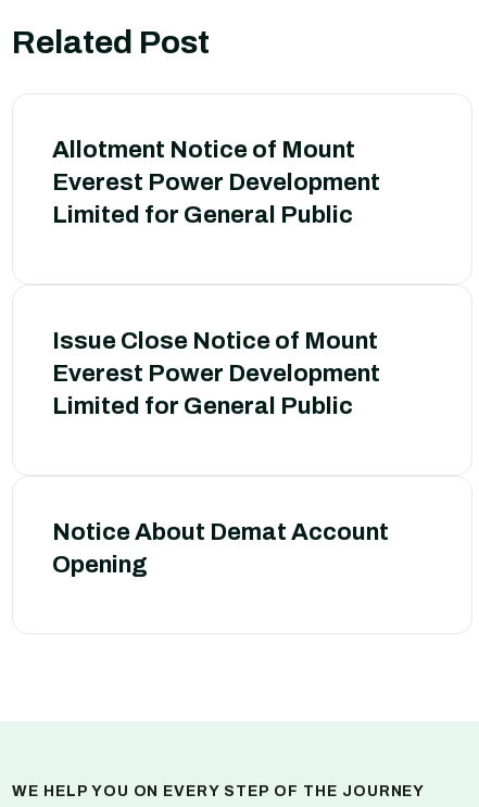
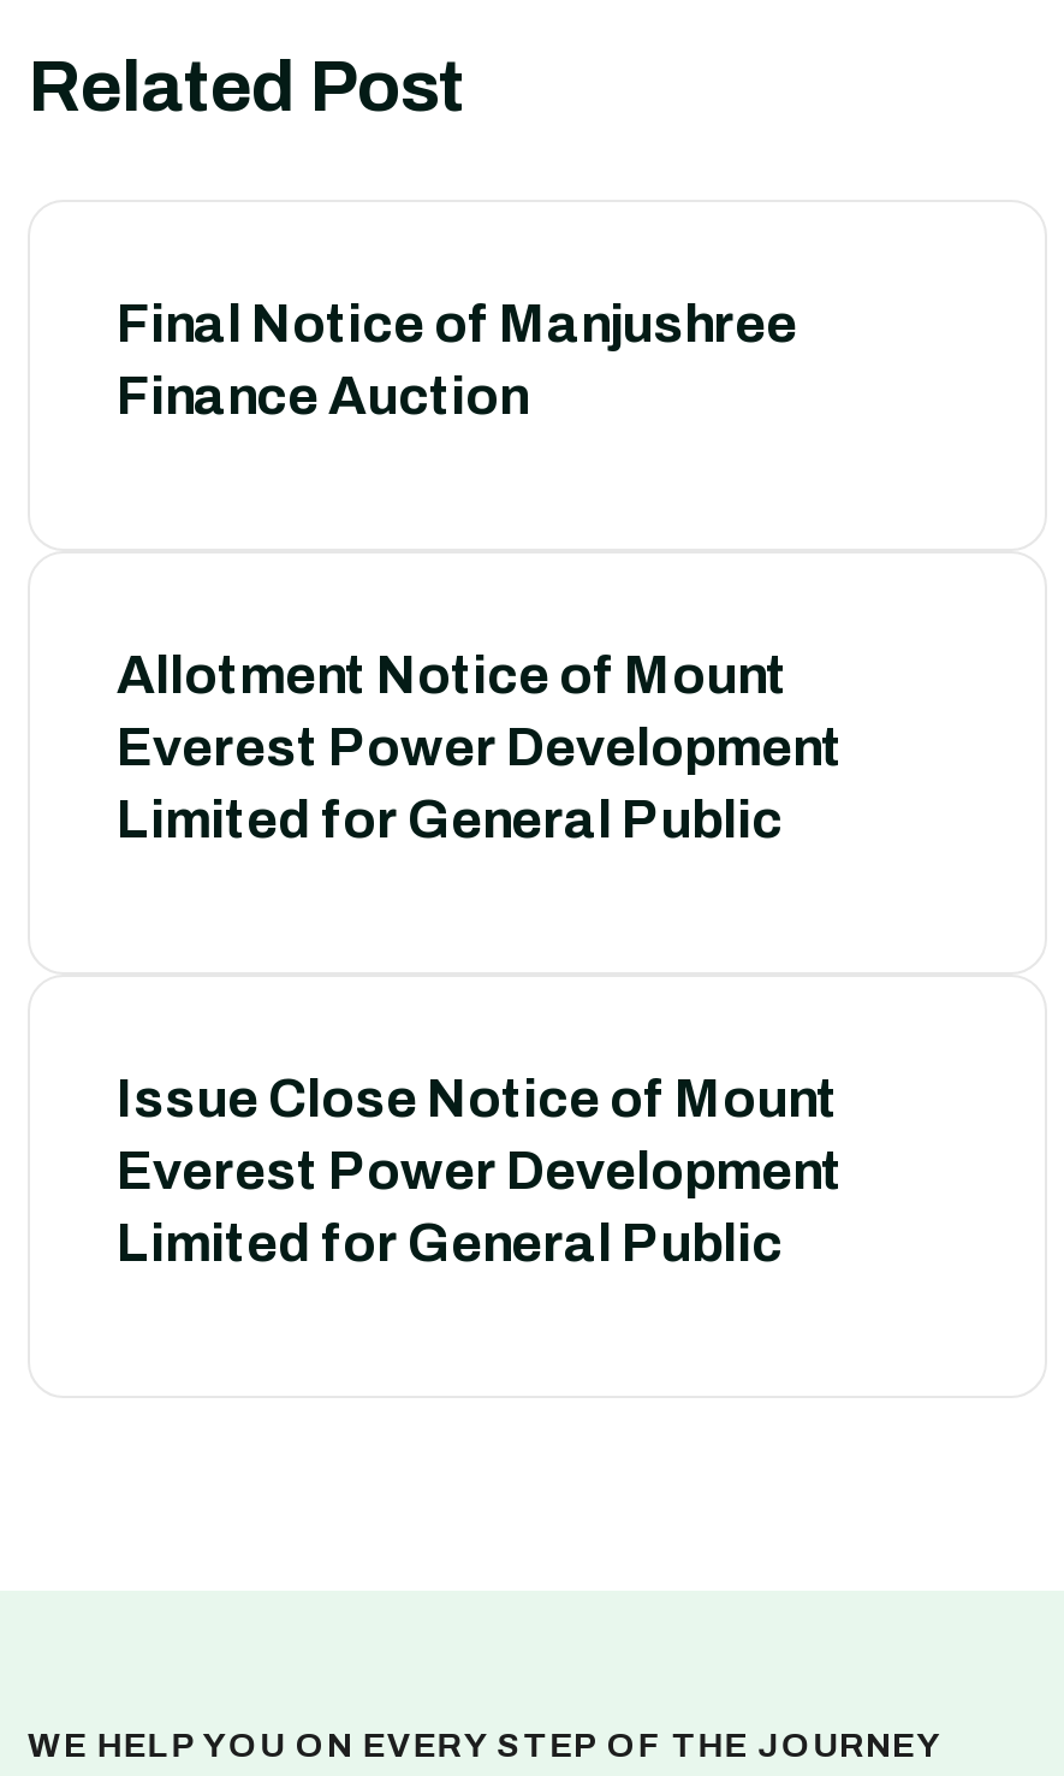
+ Final Notice of Manjushree
+ Finance Auction

moved down: Allotment Notice of Mount | Everest Power Development | Limited for General Public | Issue Close Notice of Mount | Everest Power Development | Limited for General Public

- Notice About Demat Account
- Opening
